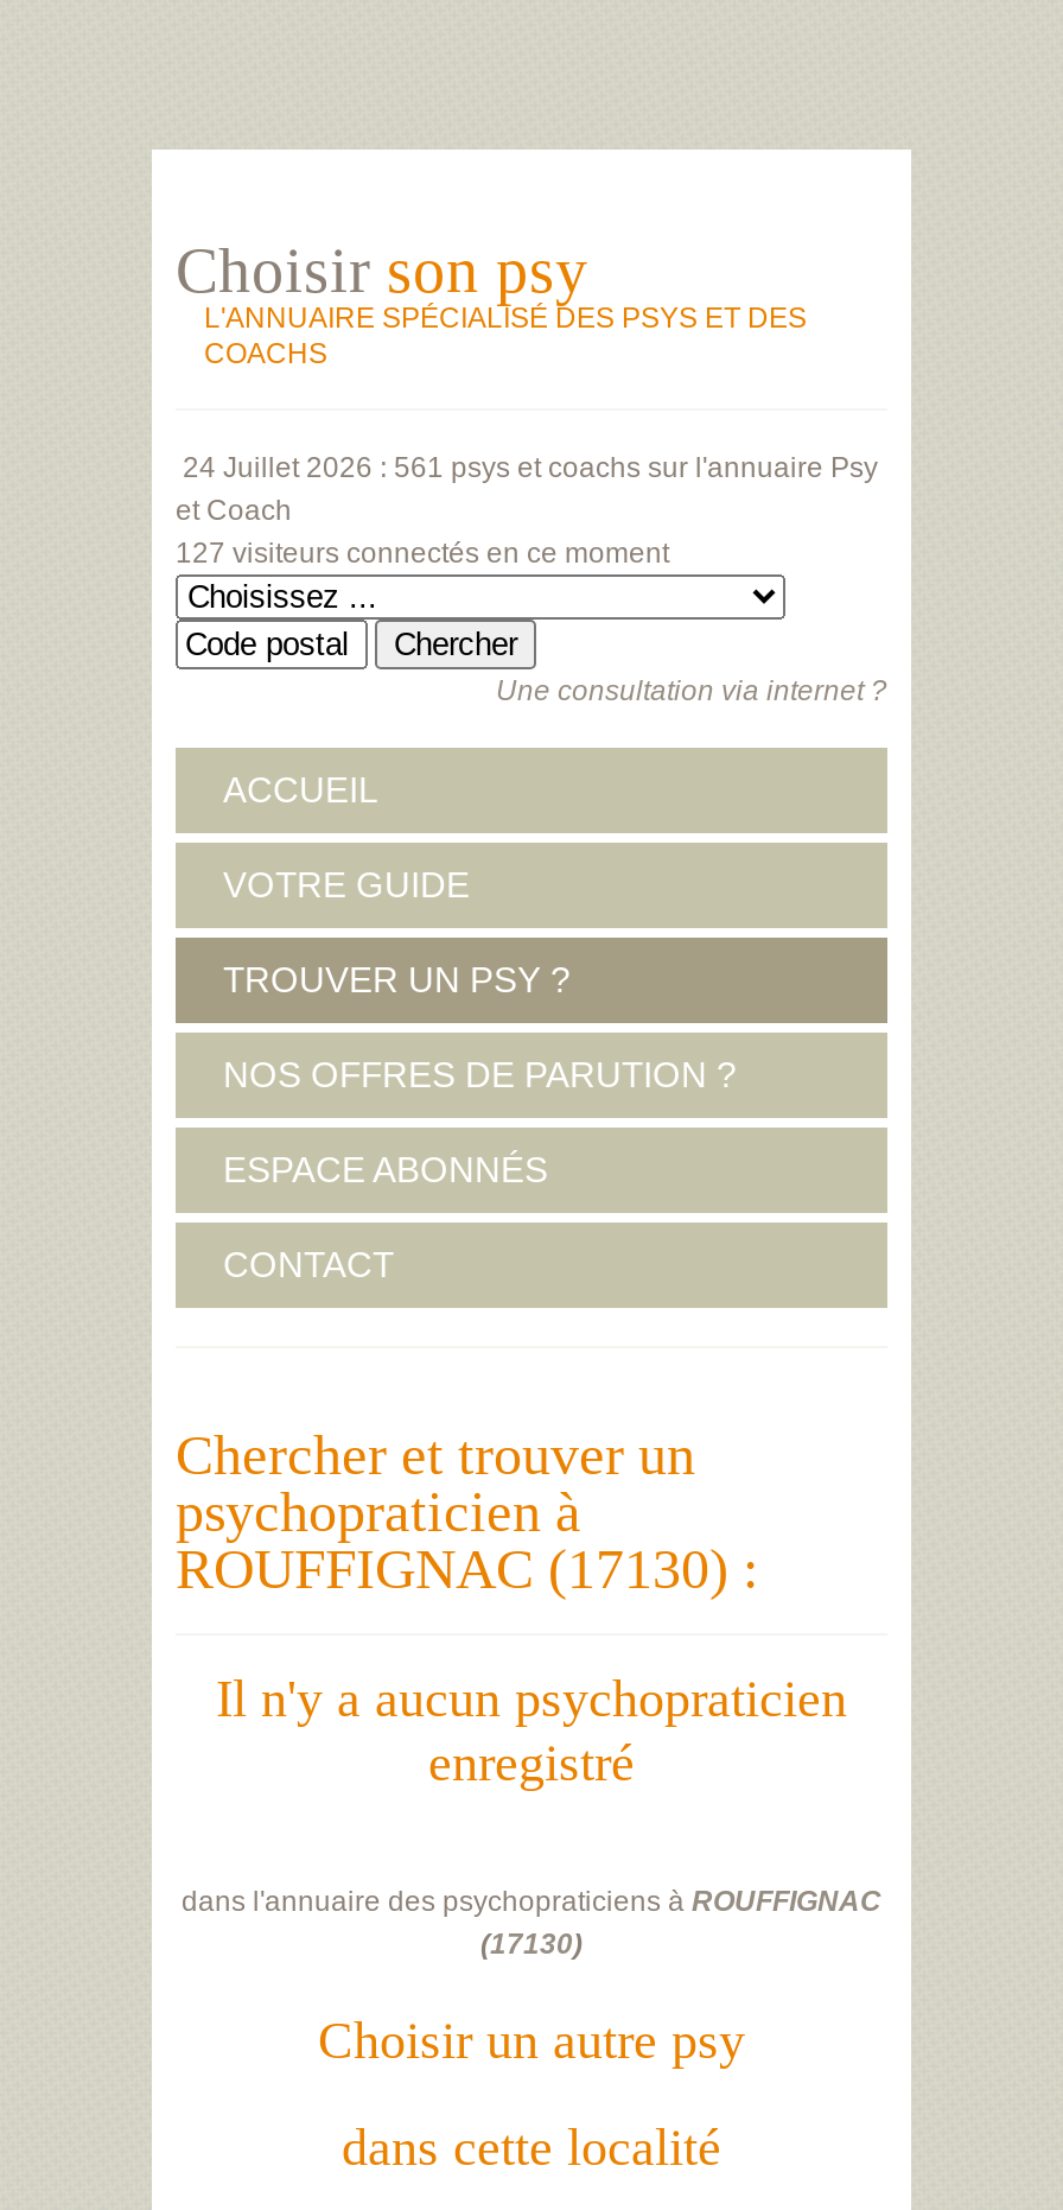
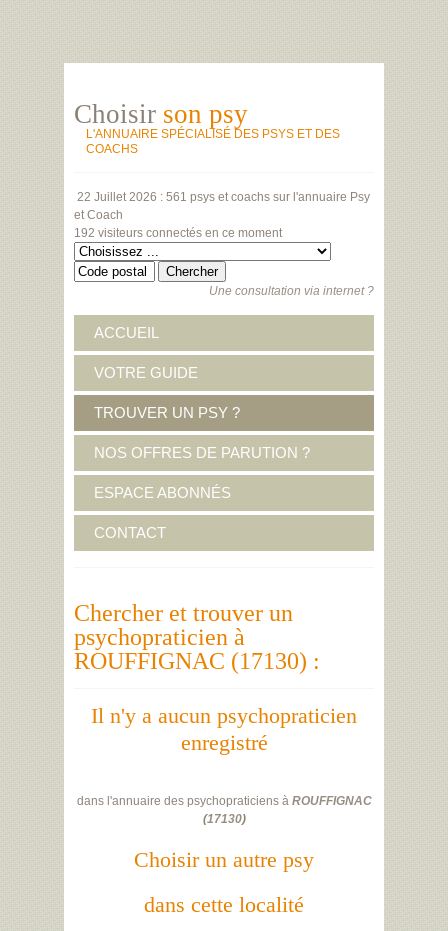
- 24 Juillet 2026 : 561 psys et coachs sur l'annuaire Psy
+ 22 Juillet 2026 : 561 psys et coachs sur l'annuaire Psy

- 127 visiteurs connectés en ce moment
+ 192 visiteurs connectés en ce moment
